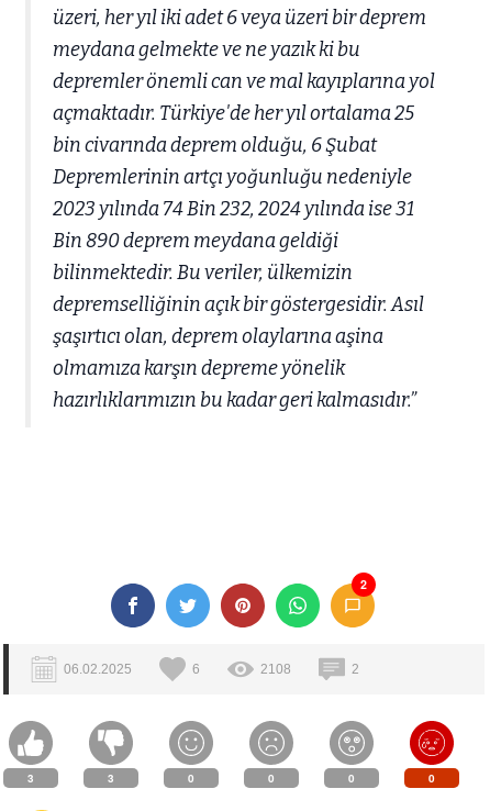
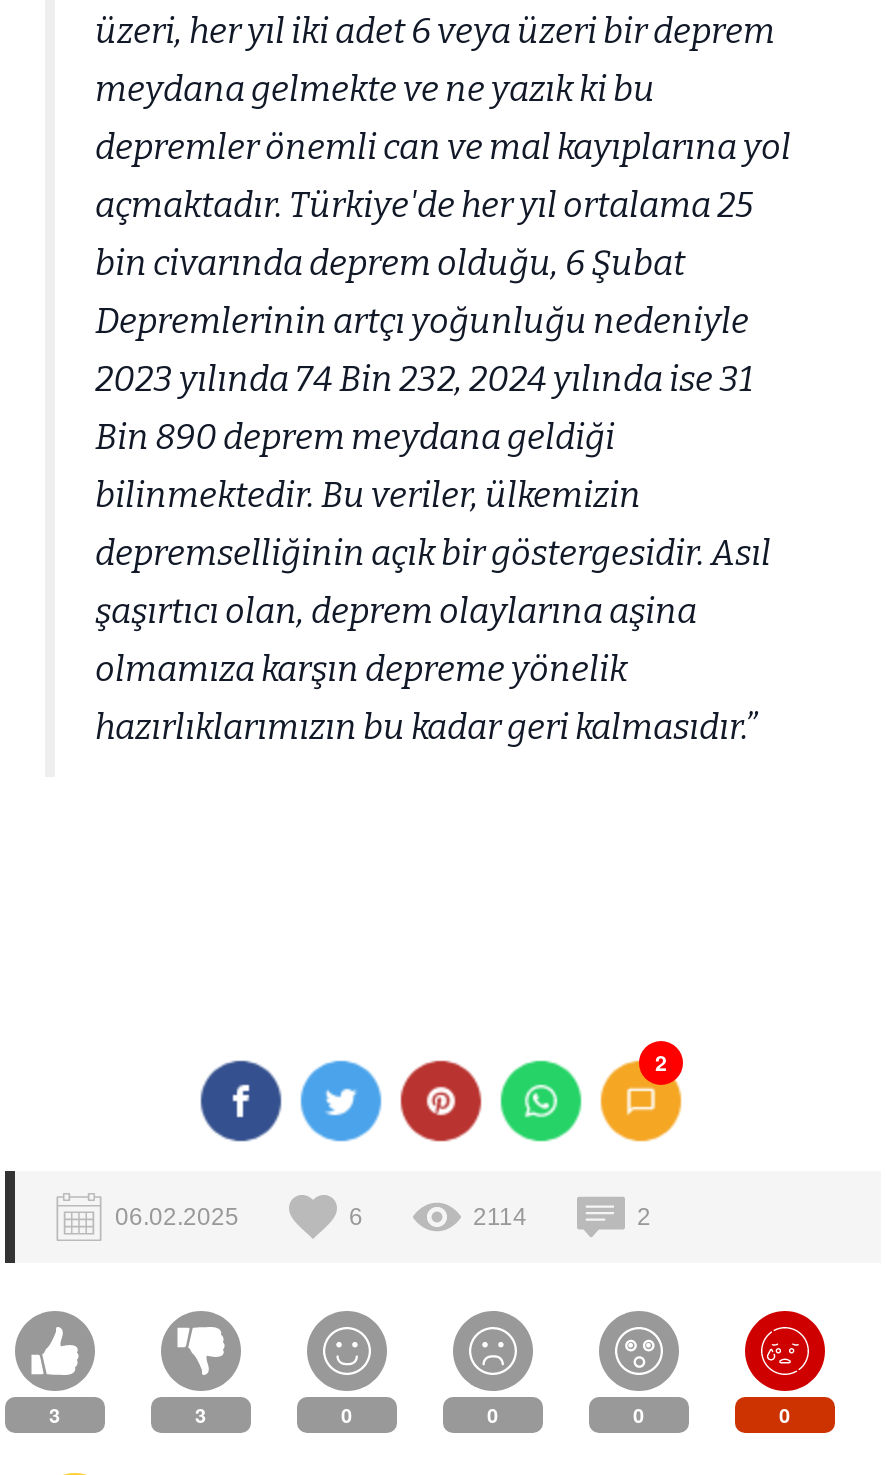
- 2108
+ 2114
